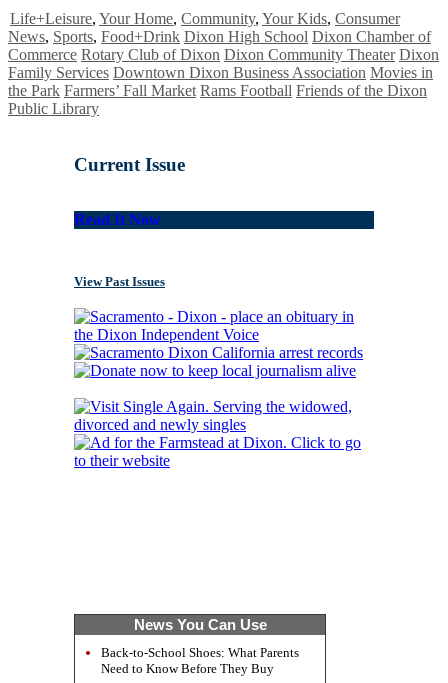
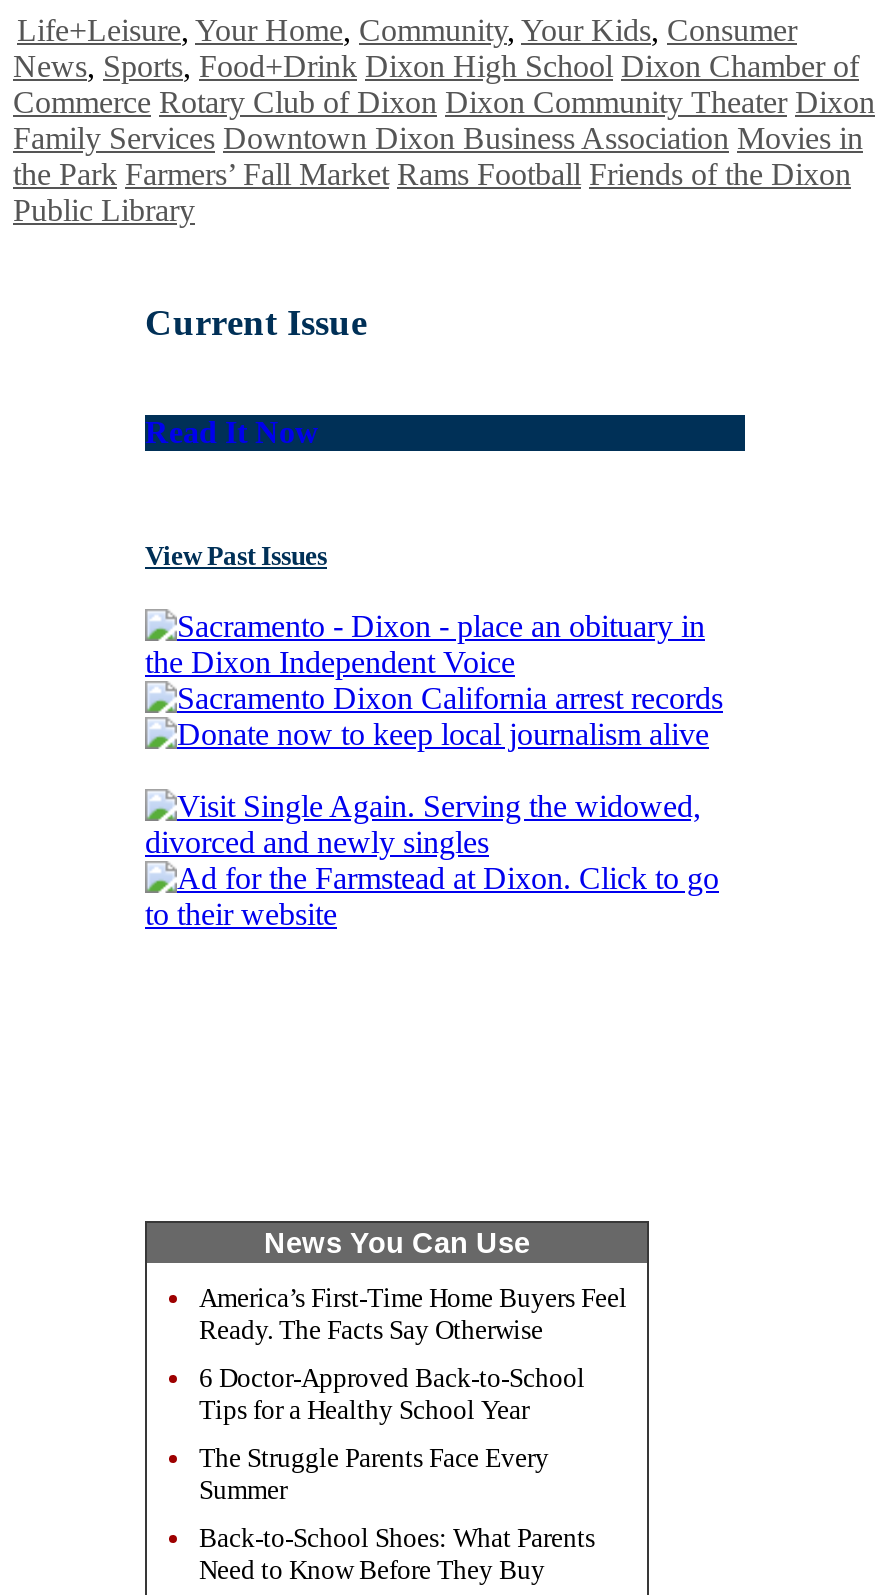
+ America’s First-Time Home Buyers Feel
+ Ready. The Facts Say Otherwise
+ 6 Doctor-Approved Back-to-School
+ Tips for a Healthy School Year
+ The Struggle Parents Face Every
+ Summer
